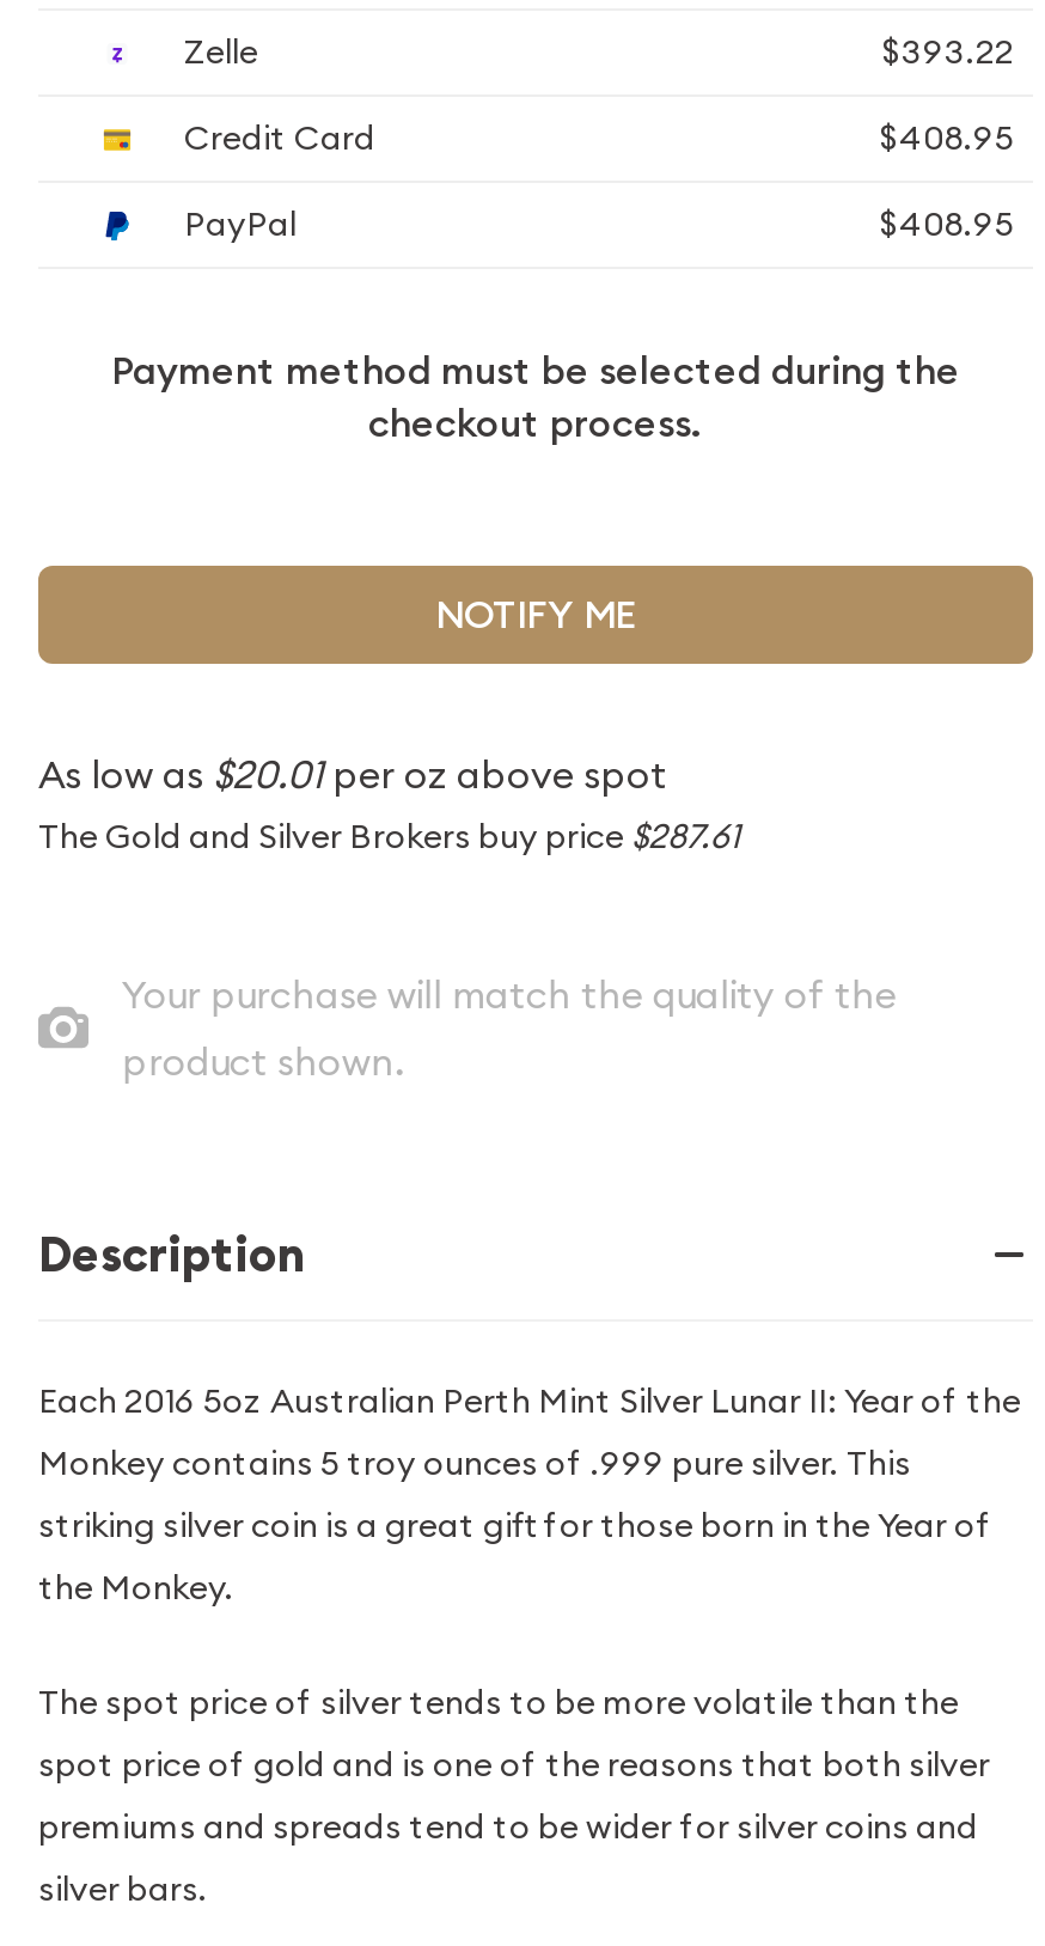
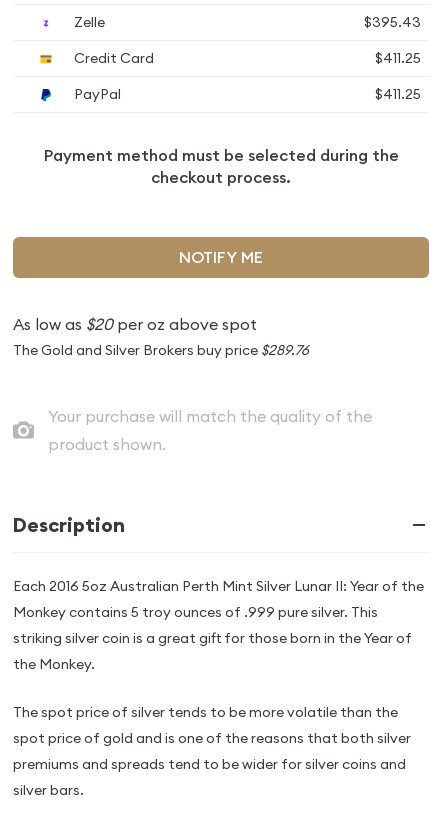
- $393.22
+ $395.43

- $408.95
+ $411.25

- $408.95
+ $411.25

- As low as $20.01 per oz above spot
+ As low as $20 per oz above spot

- The Gold and Silver Brokers buy price $287.61
+ The Gold and Silver Brokers buy price $289.76
